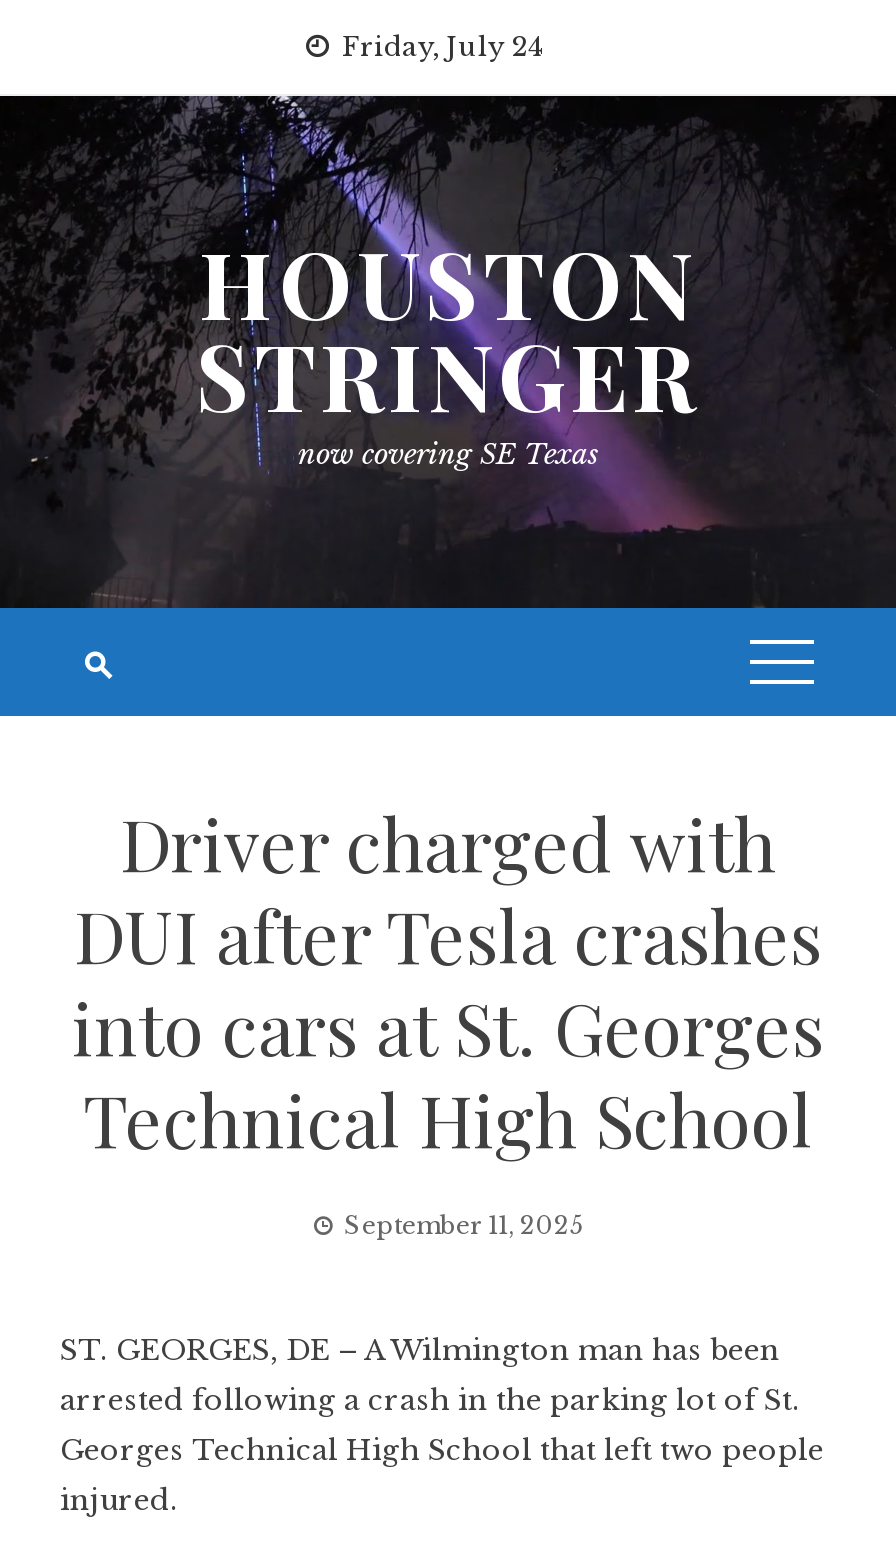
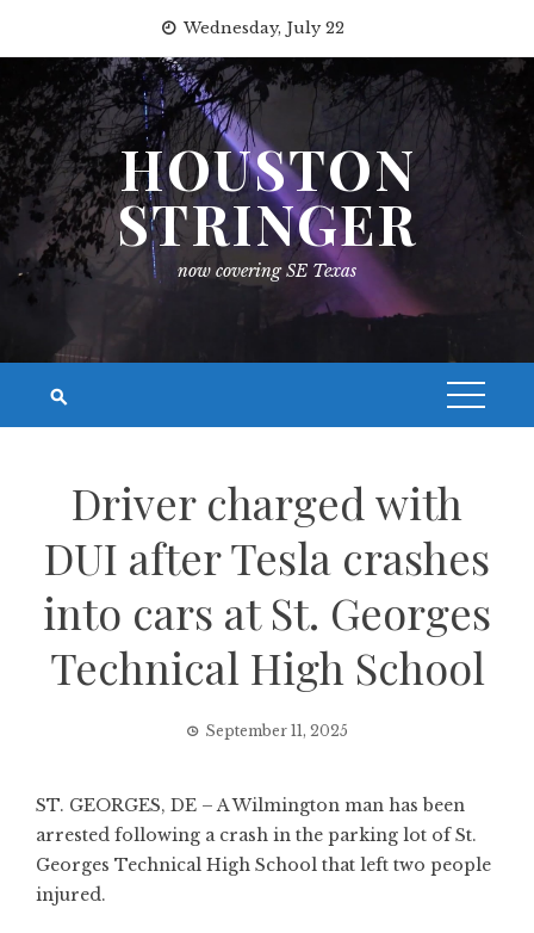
- Friday, July 24
+ Wednesday, July 22
